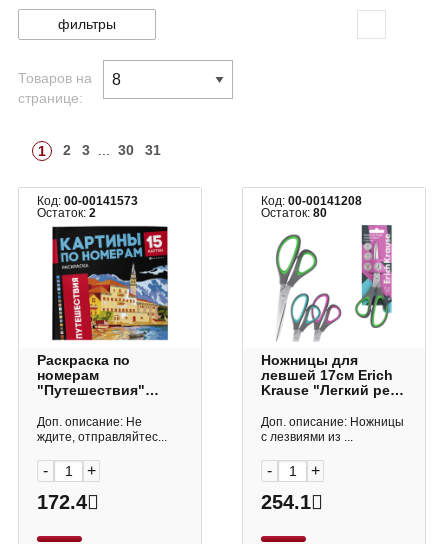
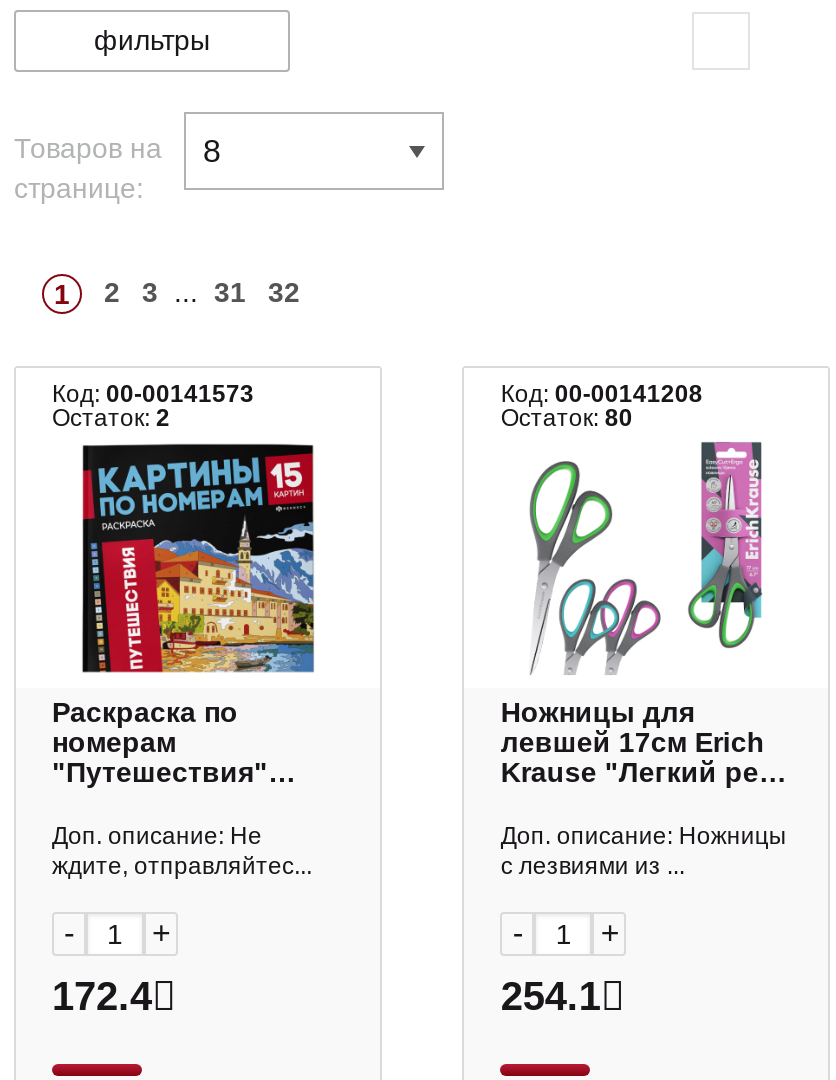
- 3 ... 30
+ 3 ... 31

- 31
+ 32
